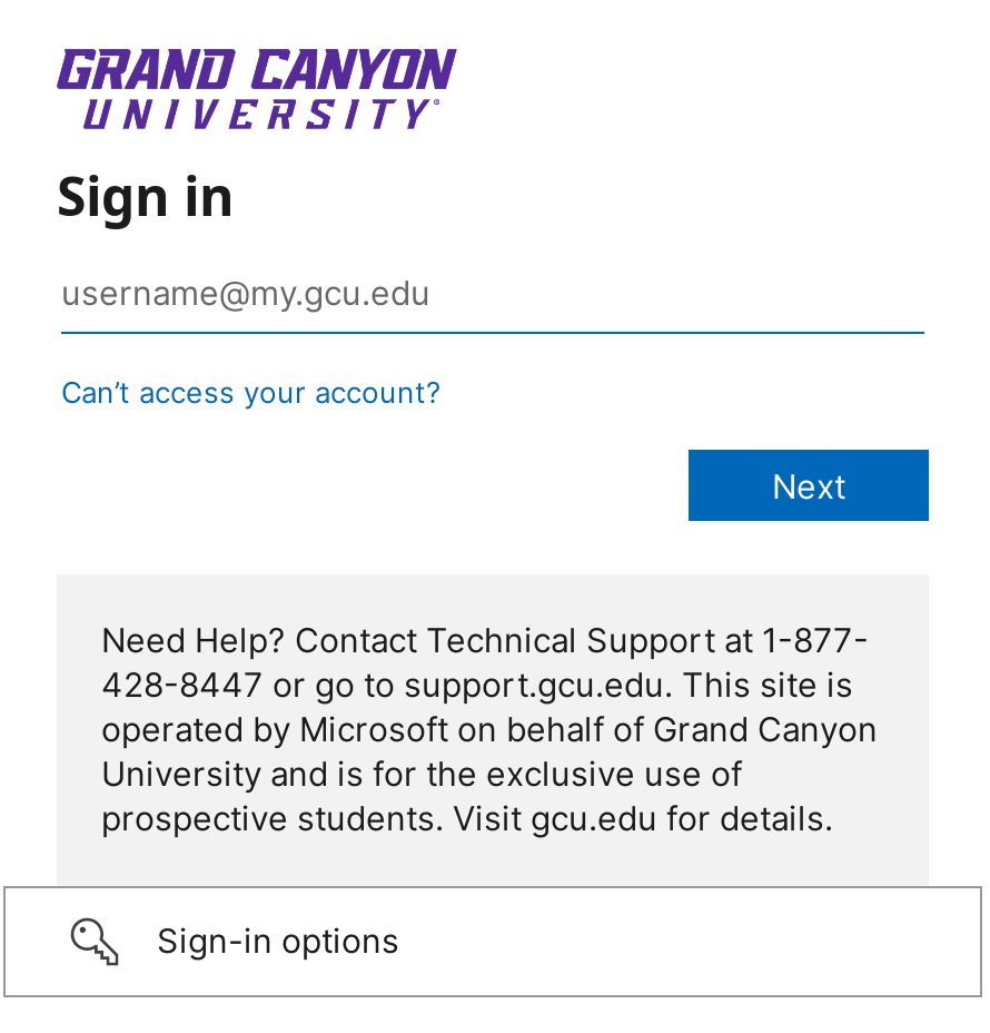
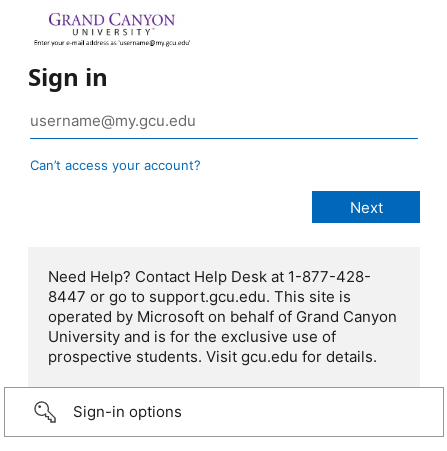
- [image]
+ [image]

- Need Help? Contact Technical Support at 1-877-
+ Need Help? Contact Help Desk at 1-877-428-

- 428-8447 or go to support.gcu.edu. This site is
+ 8447 or go to support.gcu.edu. This site is
